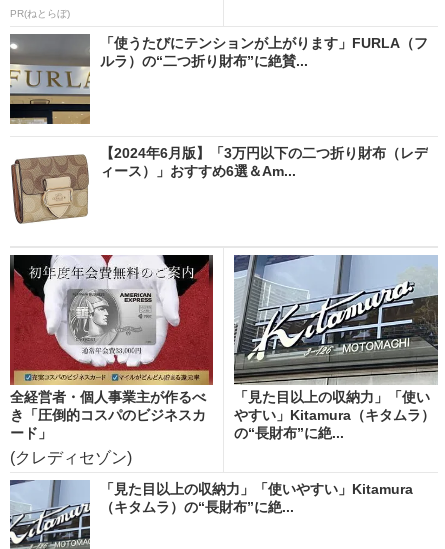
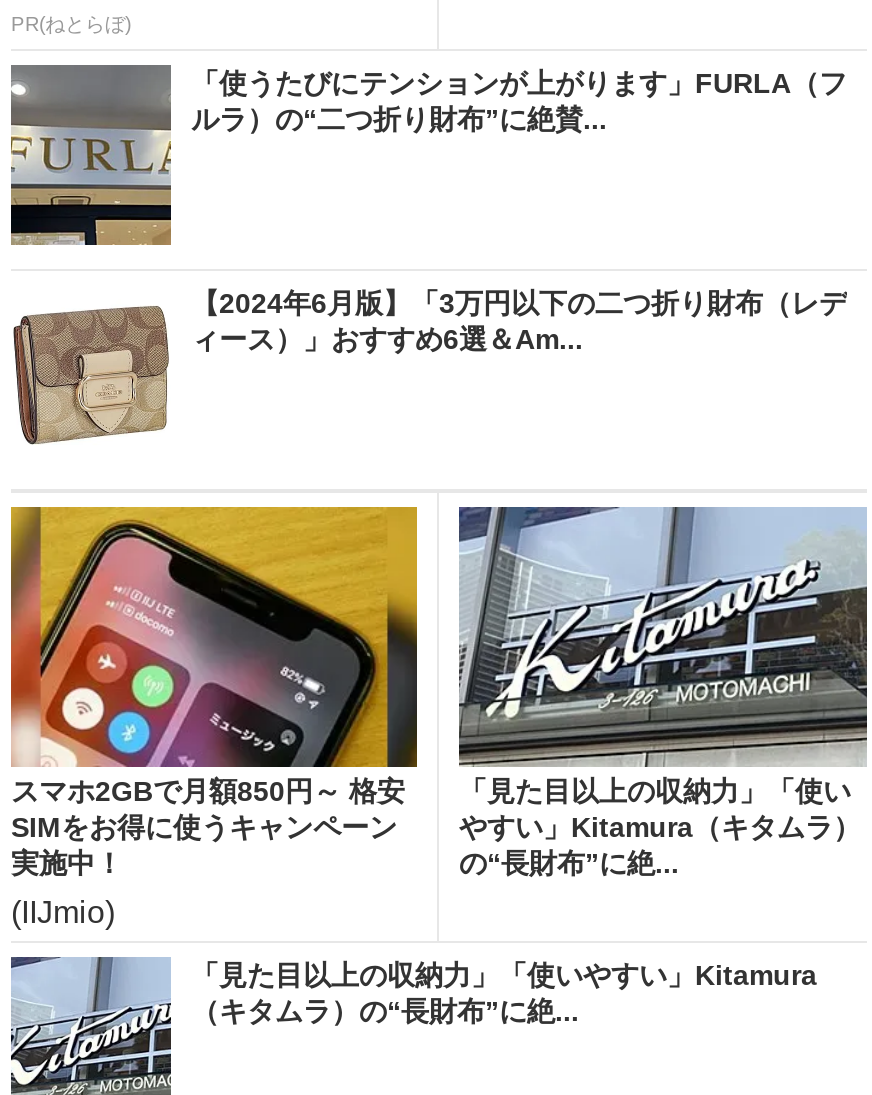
- [image]
- 全経営者・個人事業主が作るべ
- き「圧倒的コスパのビジネスカ
- ード」
+ [image]
+ スマホ2GBで月額850円～ 格安
+ SIMをお得に使うキャンペーン
+ 実施中！

- (クレディセゾン)
+ (IIJmio)
